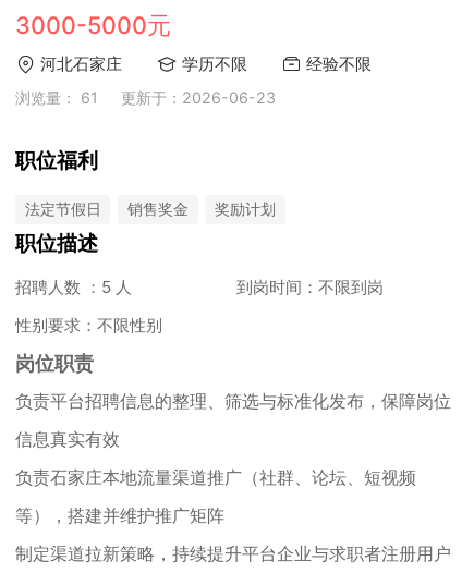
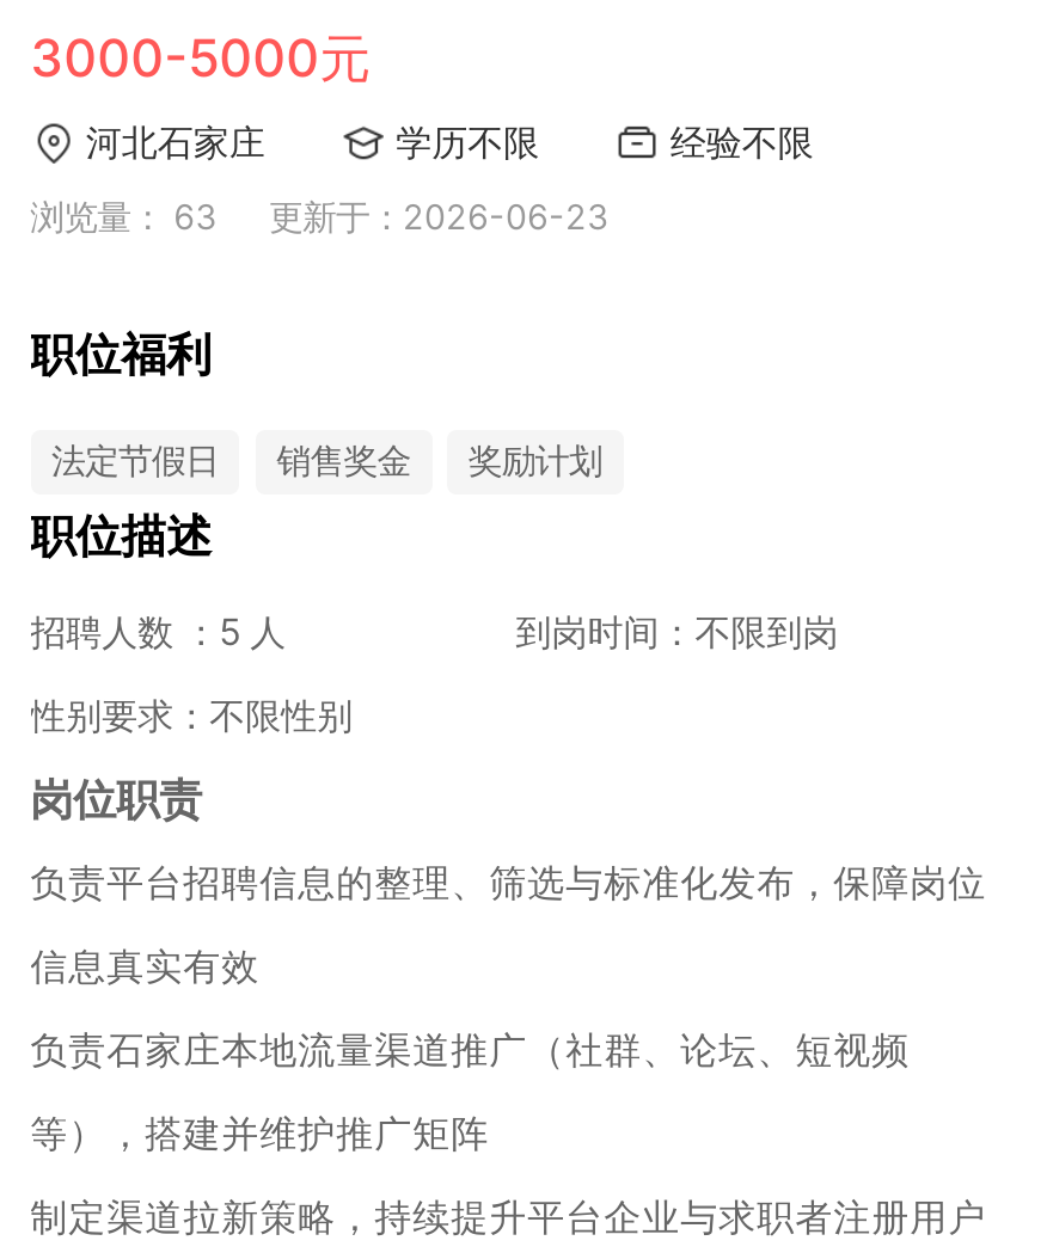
- 浏览量： 61 更新于：2026-06-23
+ 浏览量： 63 更新于：2026-06-23
